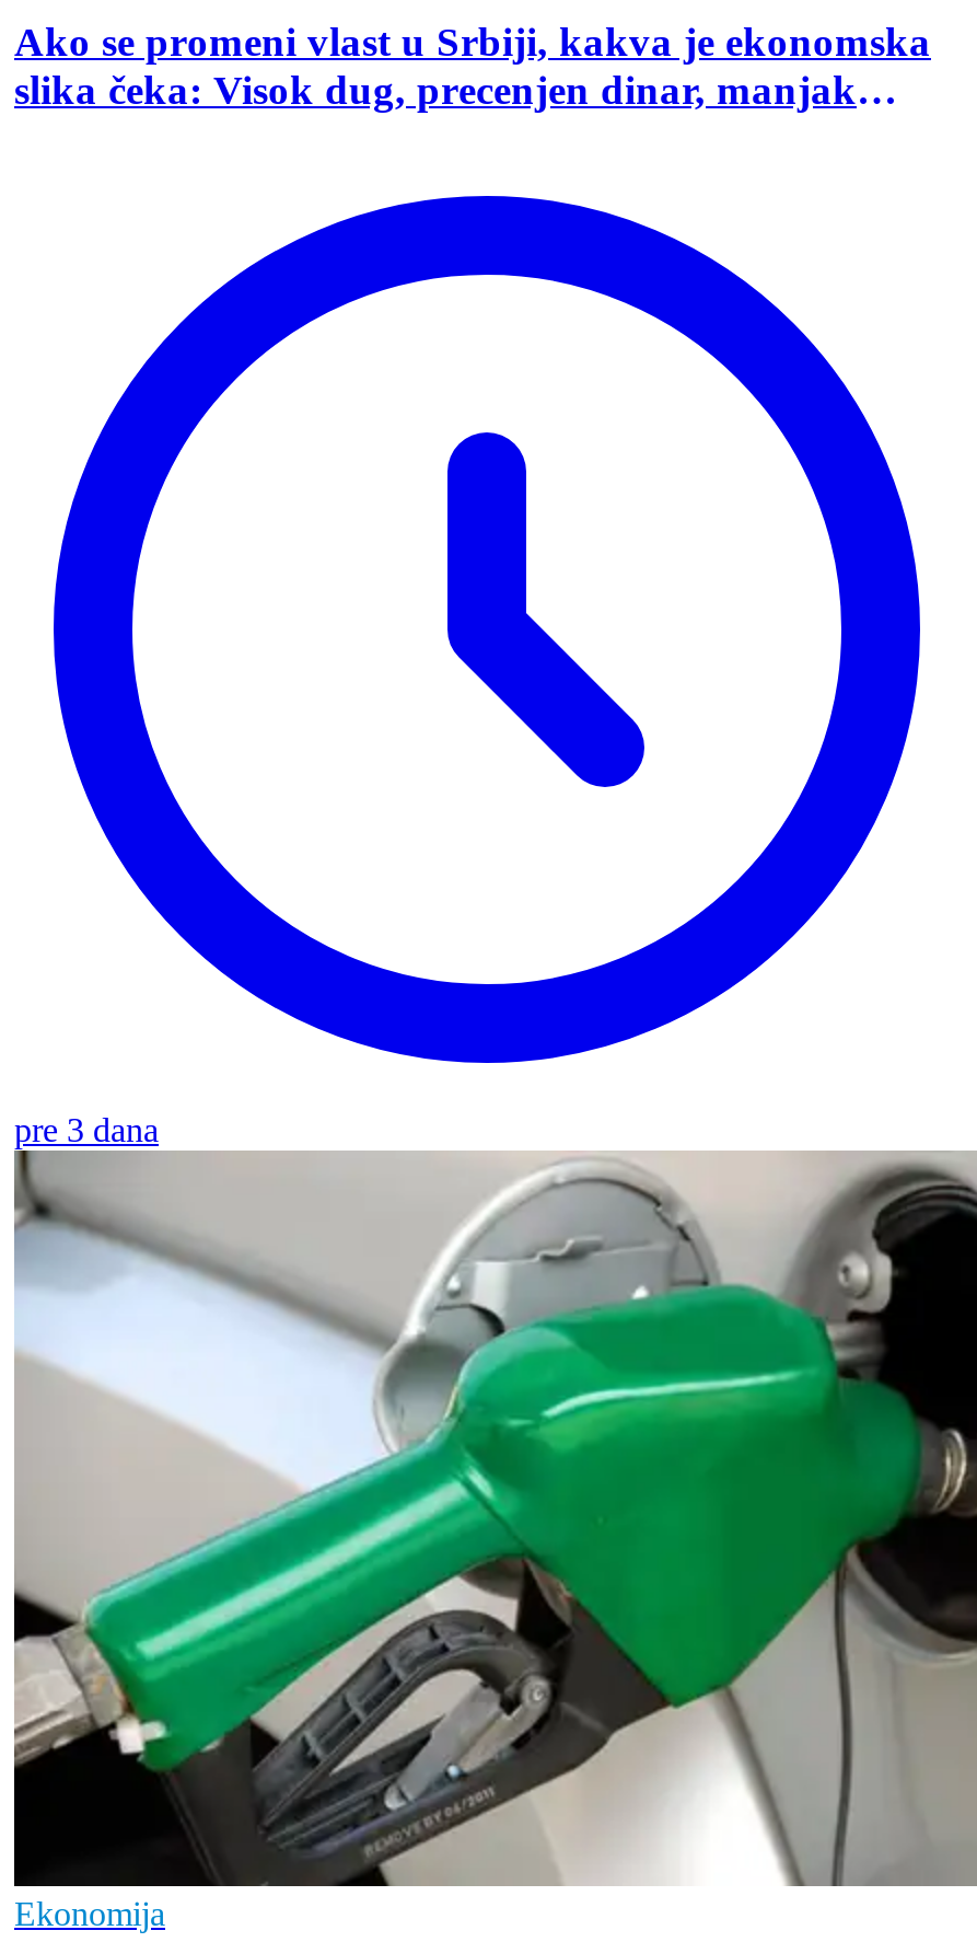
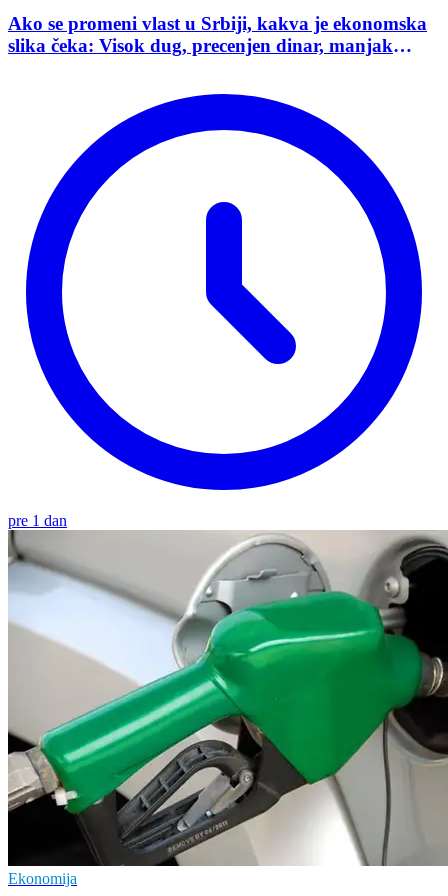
- pre 3 dana
+ pre 1 dan
